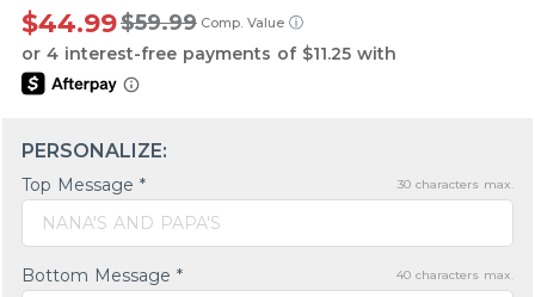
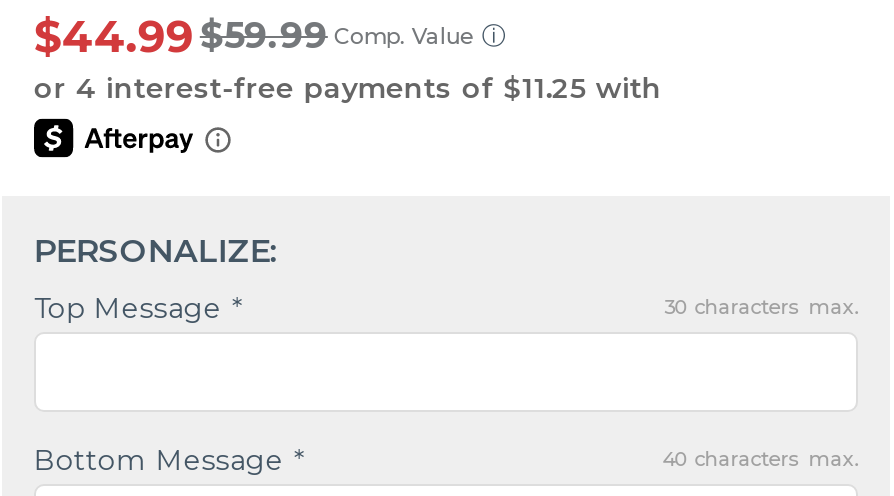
- NANA'S AND PAPA'S
